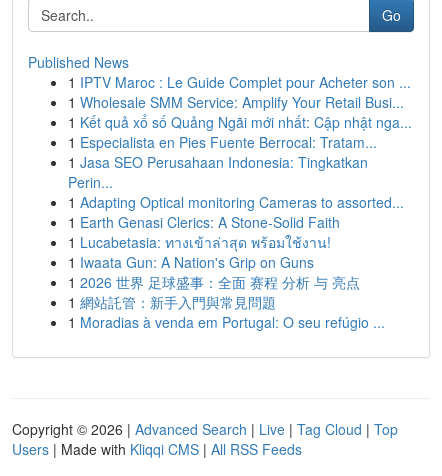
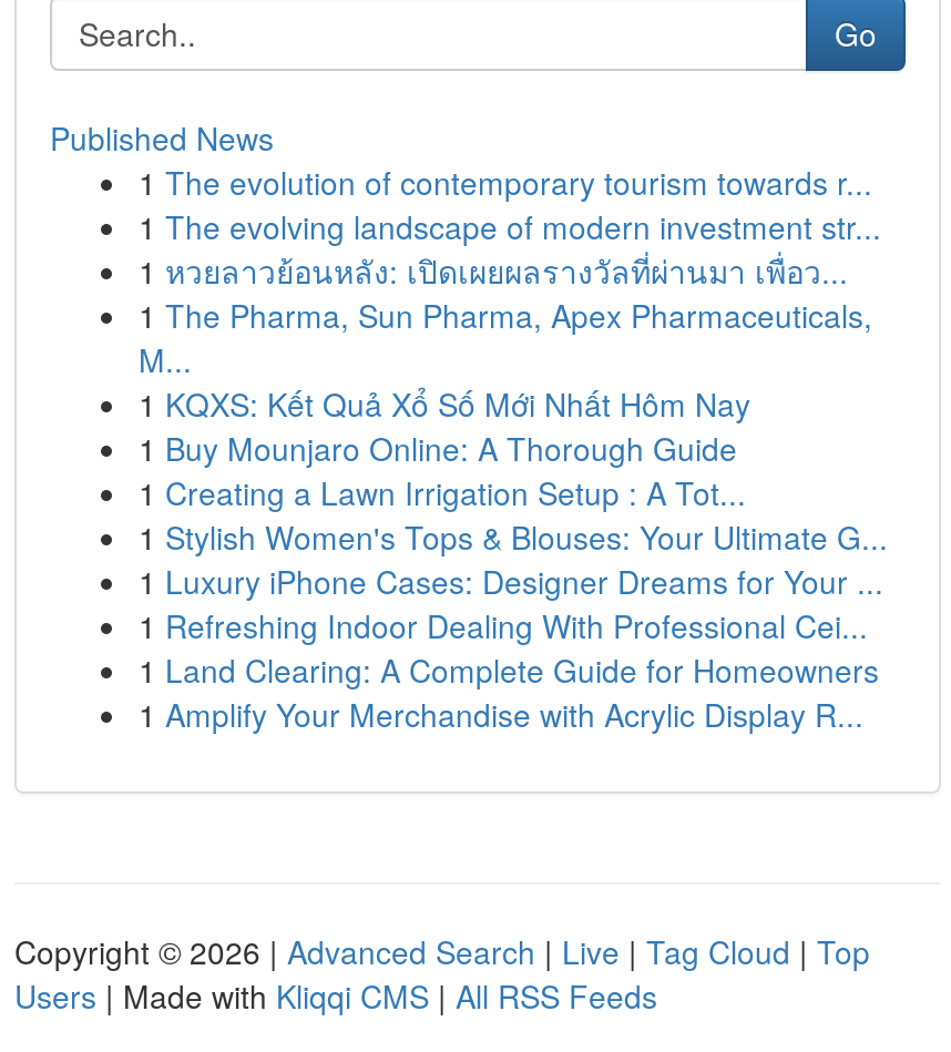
- 1 IPTV Maroc : Le Guide Complet pour Acheter son ...
- 1 Wholesale SMM Service: Amplify Your Retail Busi...
- 1 Kết quả xổ số Quảng Ngãi mới nhất: Cập nhật nga...
- 1 Especialista en Pies Fuente Berrocal: Tratam...
- 1 Jasa SEO Perusahaan Indonesia: Tingkatkan
- Perin...
- 1 Adapting Optical monitoring Cameras to assorted...
- 1 Earth Genasi Clerics: A Stone-Solid Faith
- 1 Lucabetasia: ทางเข้าล่าสุด พร้อมใช้งาน!
- 1 Iwaata Gun: A Nation's Grip on Guns
- 1 2026 世界 足球盛事：全面 赛程 分析 与 亮点
- 1 網站託管：新手入門與常見問題
- 1 Moradias à venda em Portugal: O seu refúgio ...
+ 1 The evolution of contemporary tourism towards r...
+ 1 The evolving landscape of modern investment str...
+ 1 หวยลาวย้อนหลัง: เปิดเผยผลรางวัลที่ผ่านมา เพื่อว...
+ 1 The Pharma, Sun Pharma, Apex Pharmaceuticals,
+ M...
+ 1 KQXS: Kết Quả Xổ Số Mới Nhất Hôm Nay
+ 1 Buy Mounjaro Online: A Thorough Guide
+ 1 Creating a Lawn Irrigation Setup : A Tot...
+ 1 Stylish Women's Tops & Blouses: Your Ultimate G...
+ 1 Luxury iPhone Cases: Designer Dreams for Your ...
+ 1 Refreshing Indoor Dealing With Professional Cei...
+ 1 Land Clearing: A Complete Guide for Homeowners
+ 1 Amplify Your Merchandise with Acrylic Display R...
